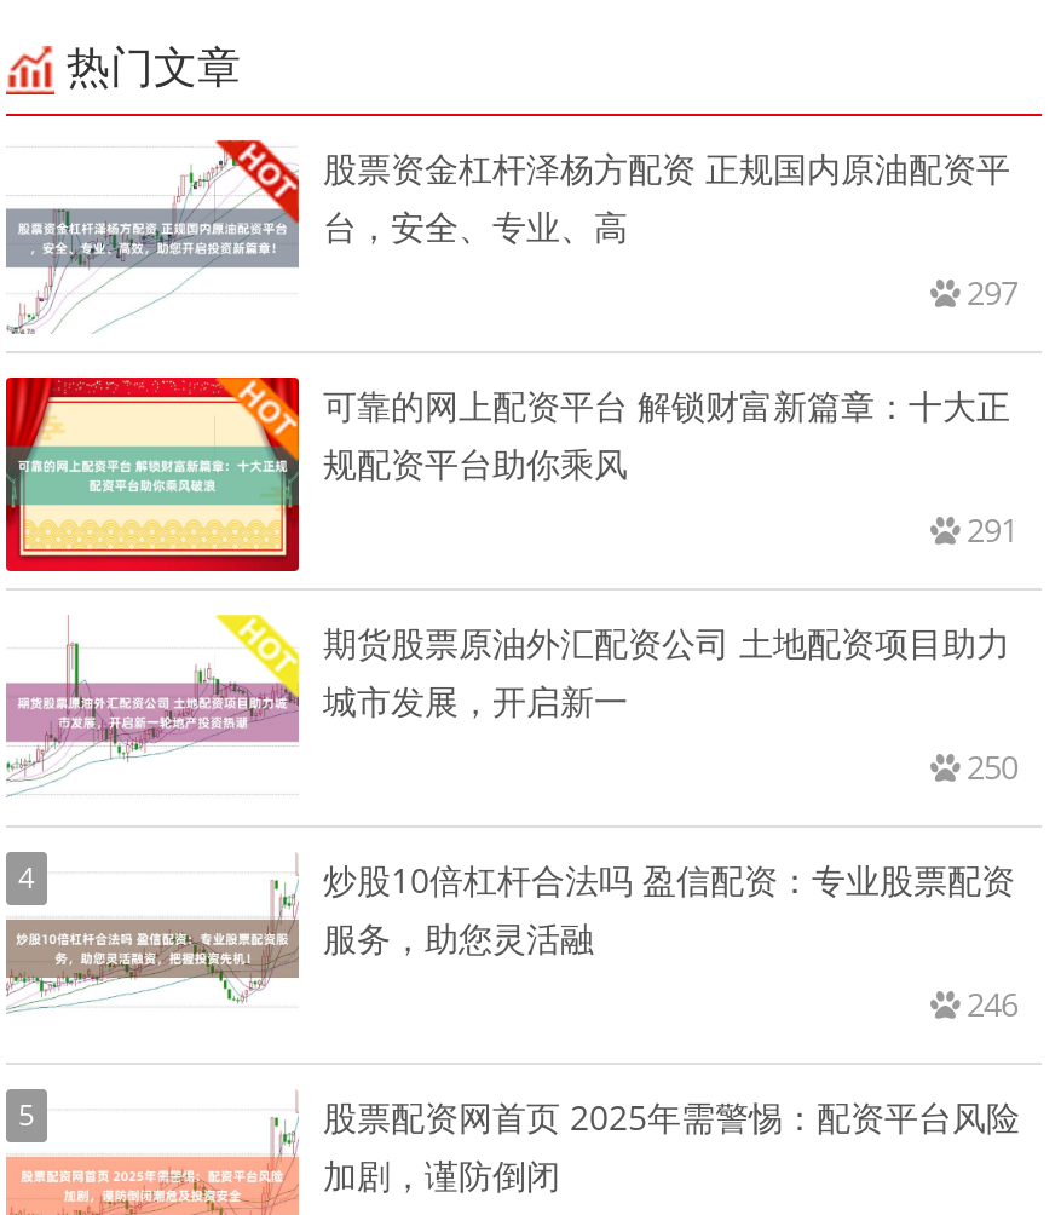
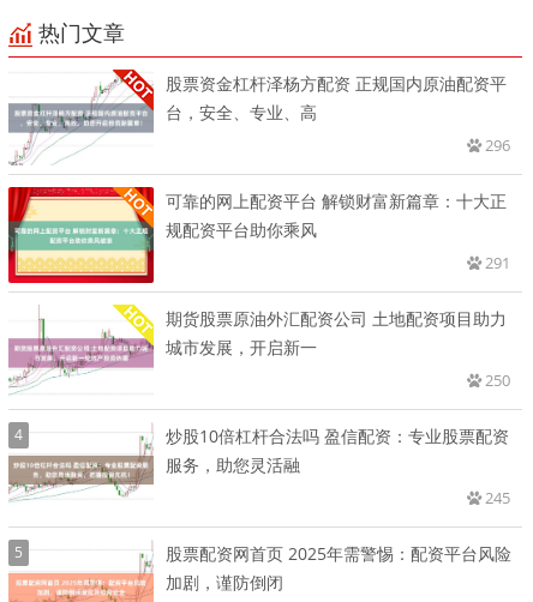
- 297
+ 296

- 246
+ 245
